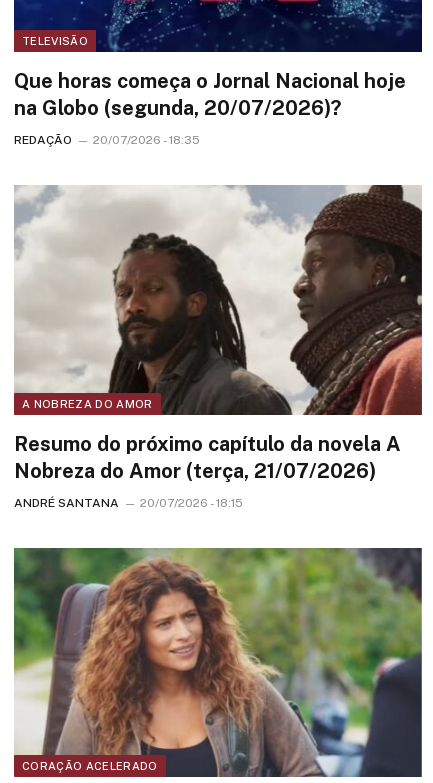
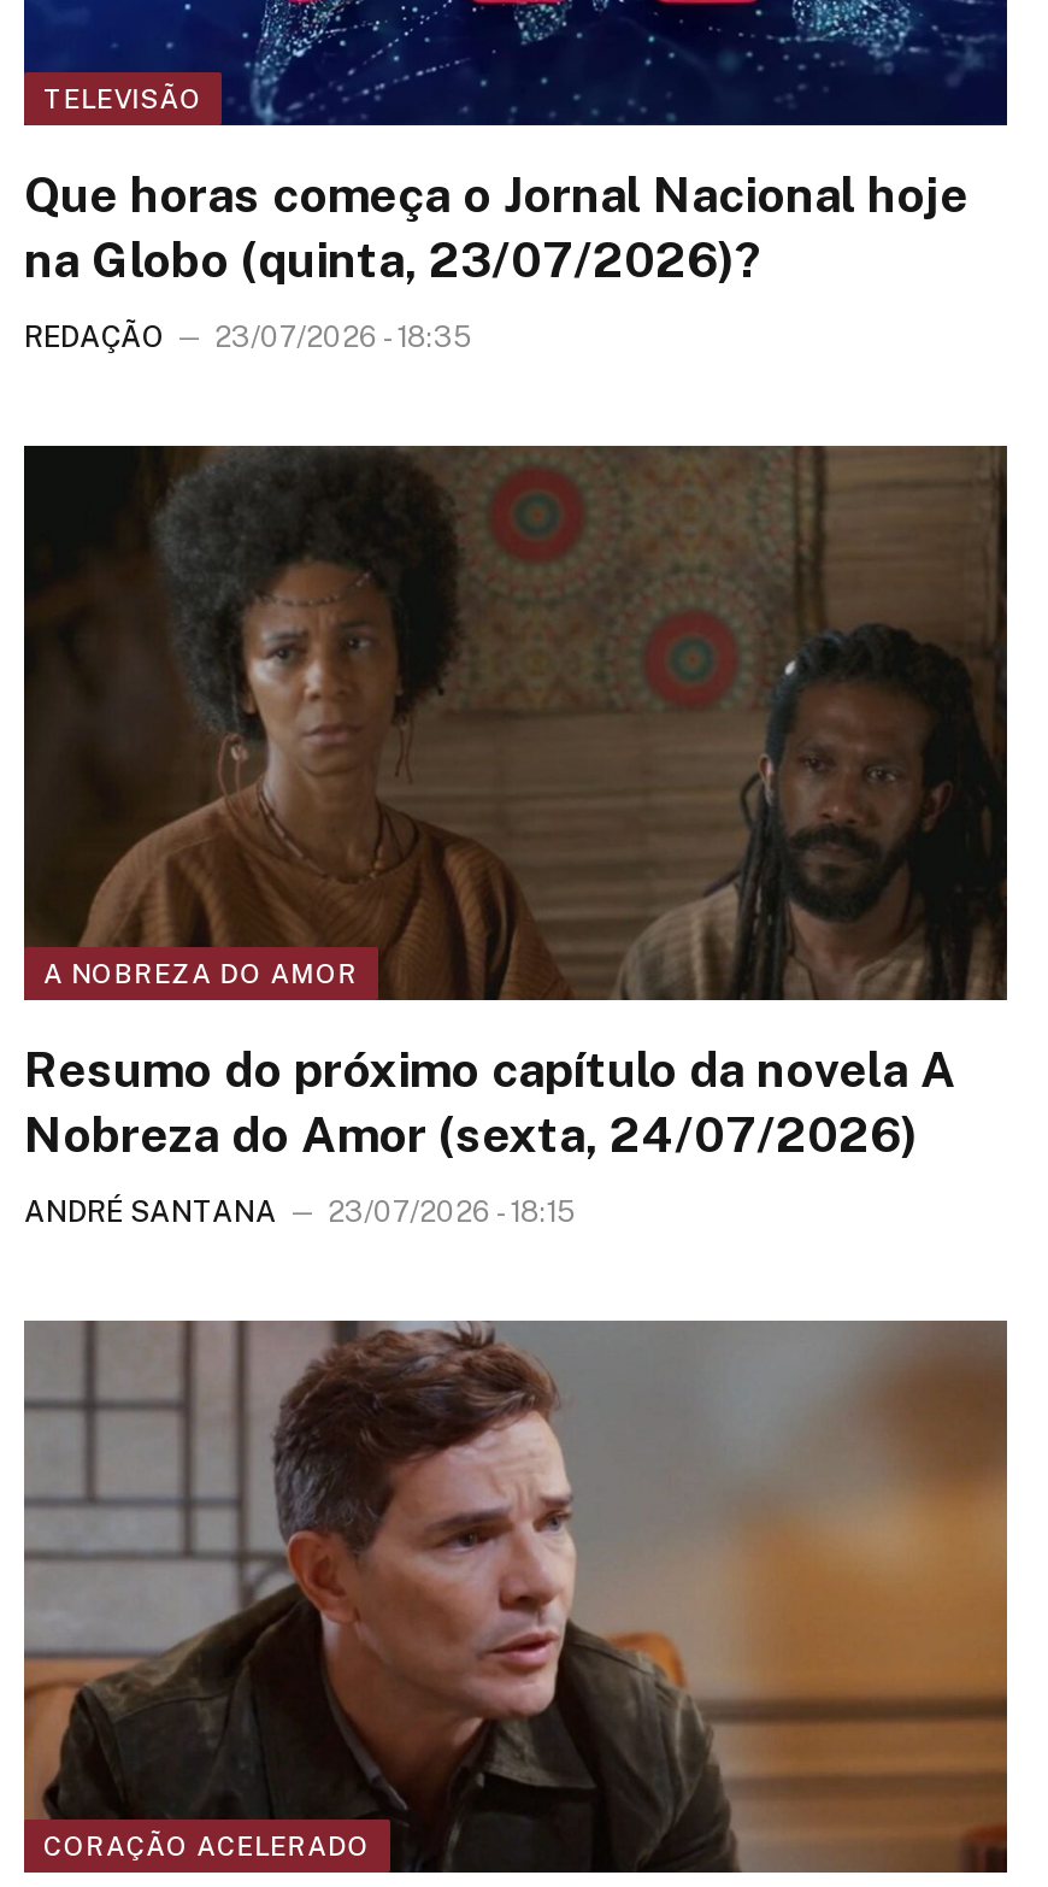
- na Globo (segunda, 20/07/2026)?
+ na Globo (quinta, 23/07/2026)?

- REDAÇÃO 20/07/2026 - 18:35
+ REDAÇÃO 23/07/2026 - 18:35

- [image]
+ [image]

- Nobreza do Amor (terça, 21/07/2026)
+ Nobreza do Amor (sexta, 24/07/2026)

- ANDRÉ SANTANA 20/07/2026 - 18:15
+ ANDRÉ SANTANA 23/07/2026 - 18:15

- [image]
+ [image]
